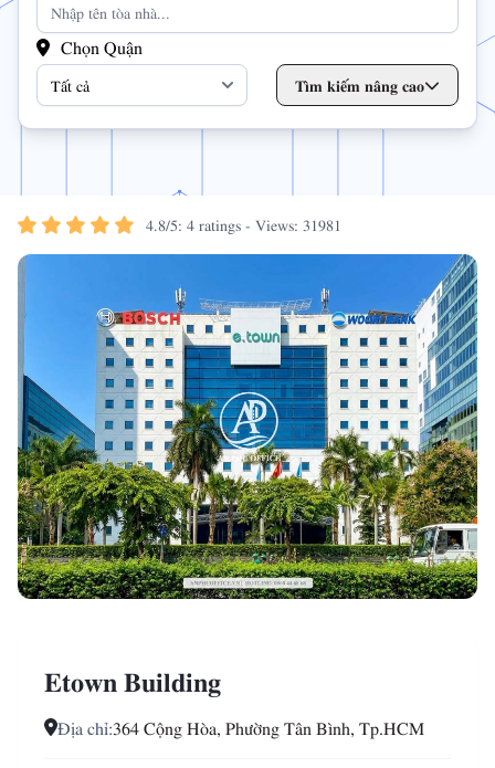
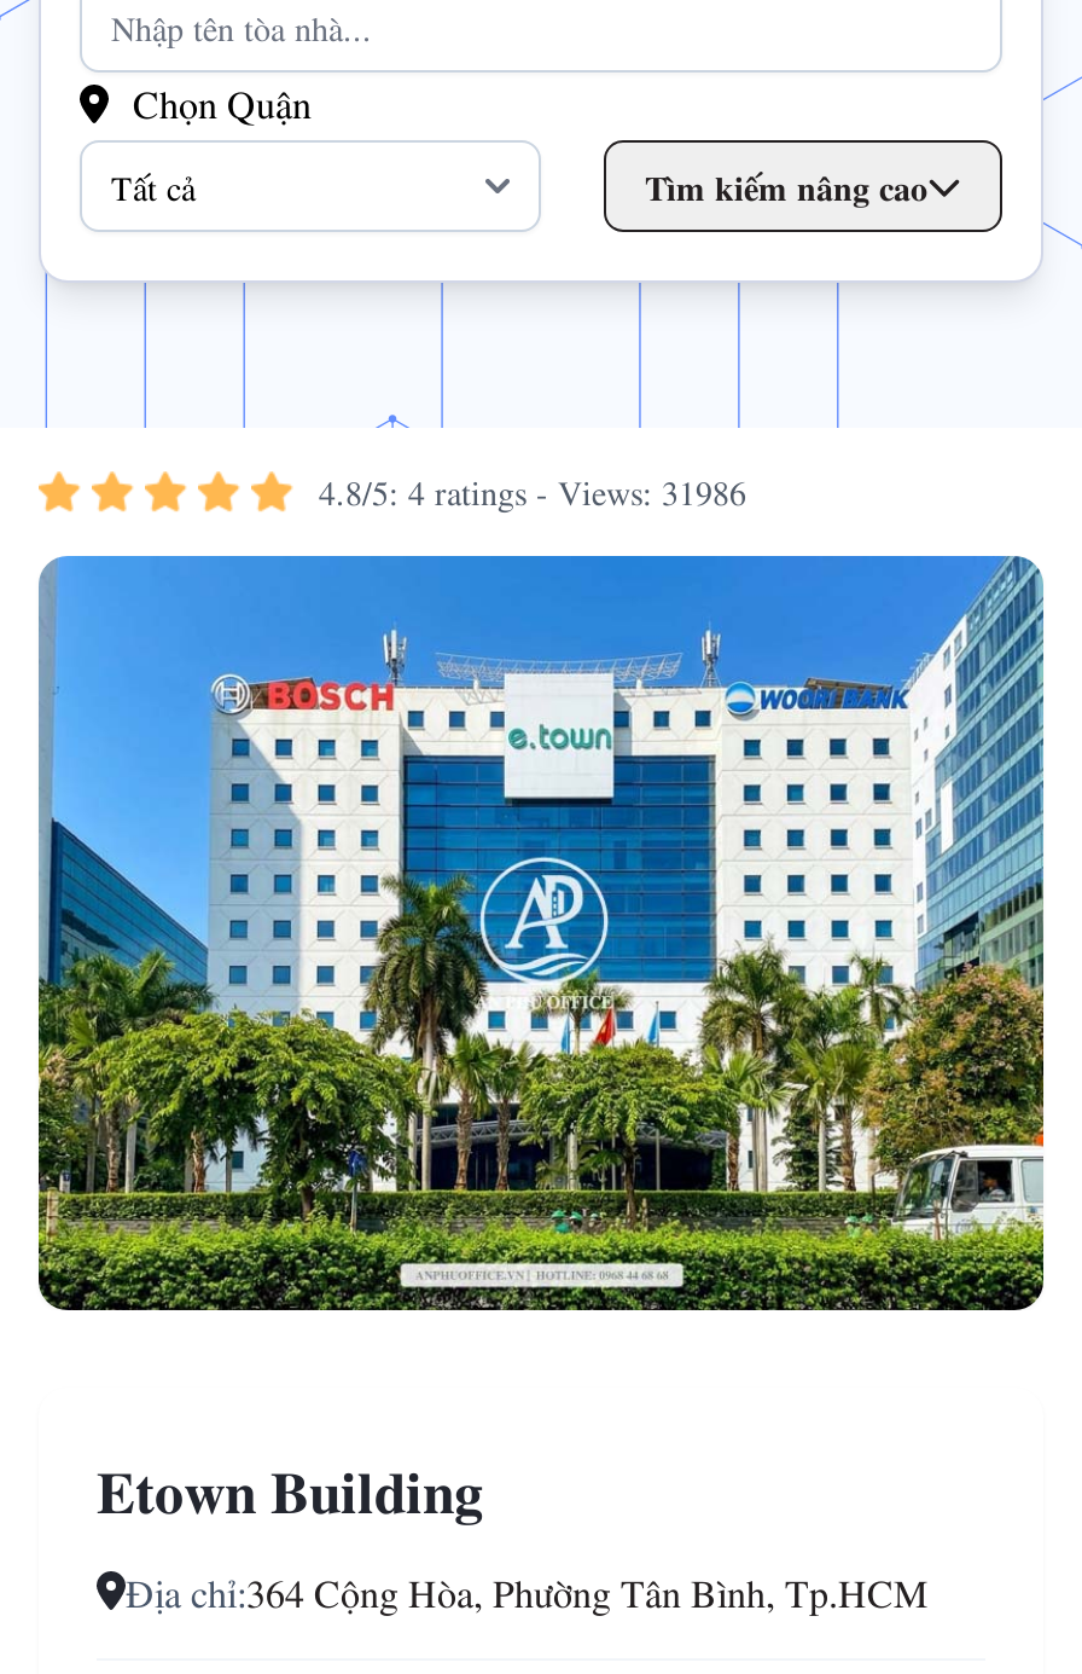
- 4.8/5: 4 ratings - Views: 31981
+ 4.8/5: 4 ratings - Views: 31986
